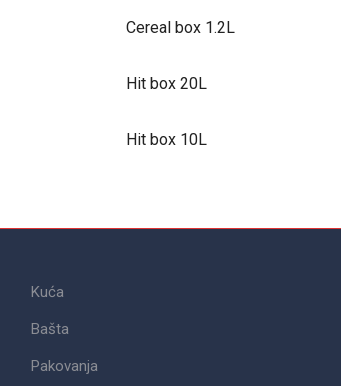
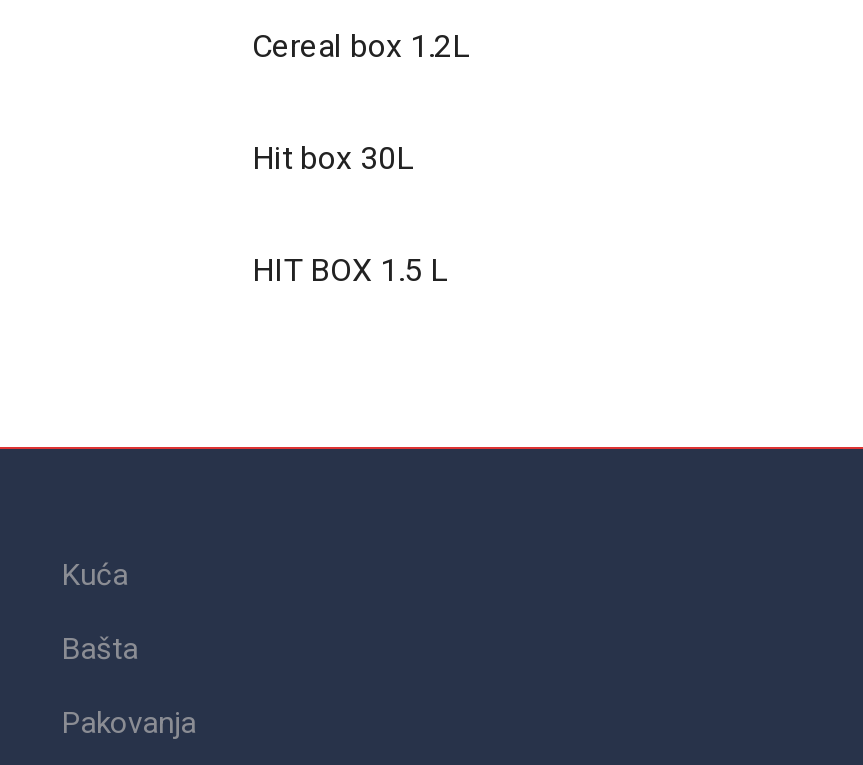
- Hit box 20L
+ Hit box 30L

- Hit box 10L
+ HIT BOX 1.5 L
